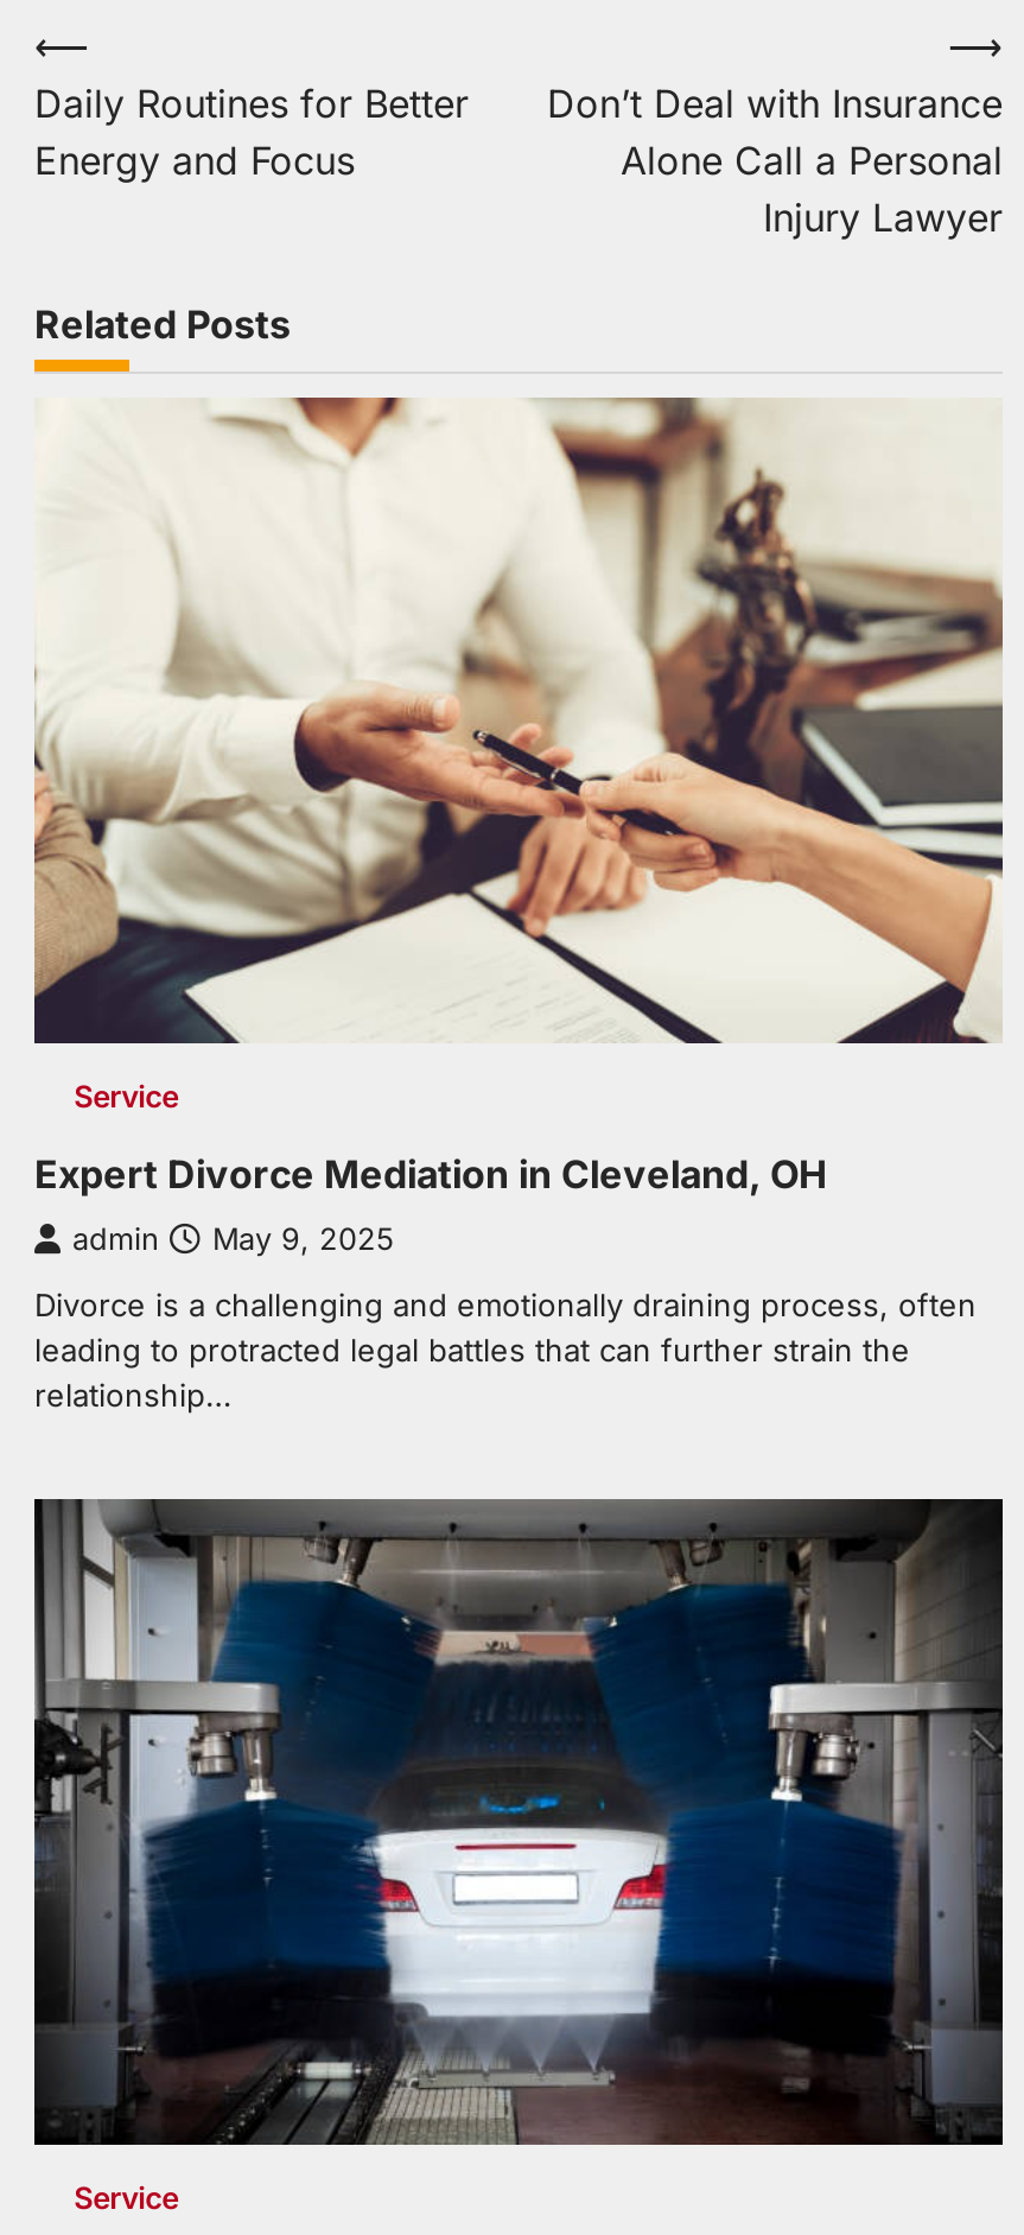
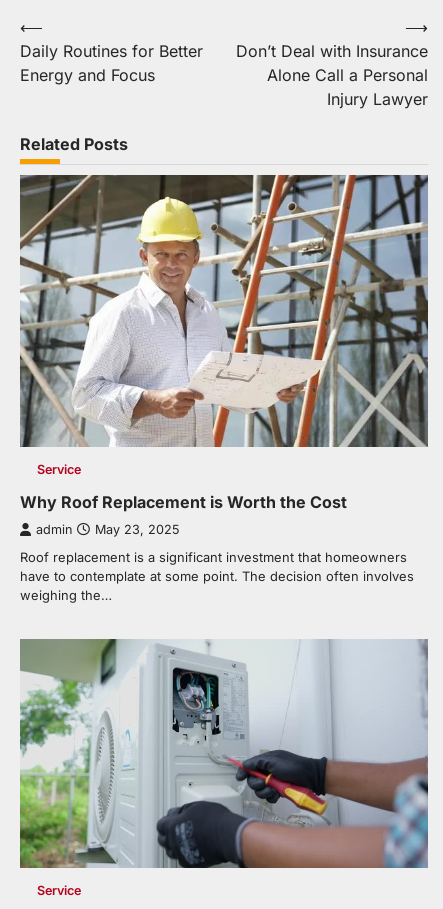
- [image]
+ [image]

- Expert Divorce Mediation in Cleveland, OH
+ Why Roof Replacement is Worth the Cost

- admin May 9, 2025
+ admin May 23, 2025

- Divorce is a challenging and emotionally draining process, often
- leading to protracted legal battles that can further strain the
- relationship…
+ Roof replacement is a significant investment that homeowners
+ have to contemplate at some point. The decision often involves
+ weighing the…

- [image]
+ [image]
